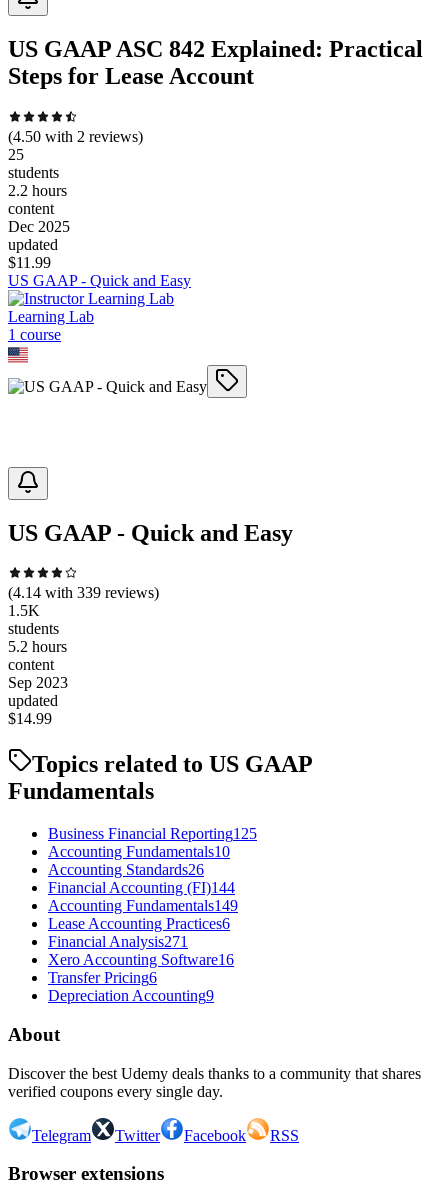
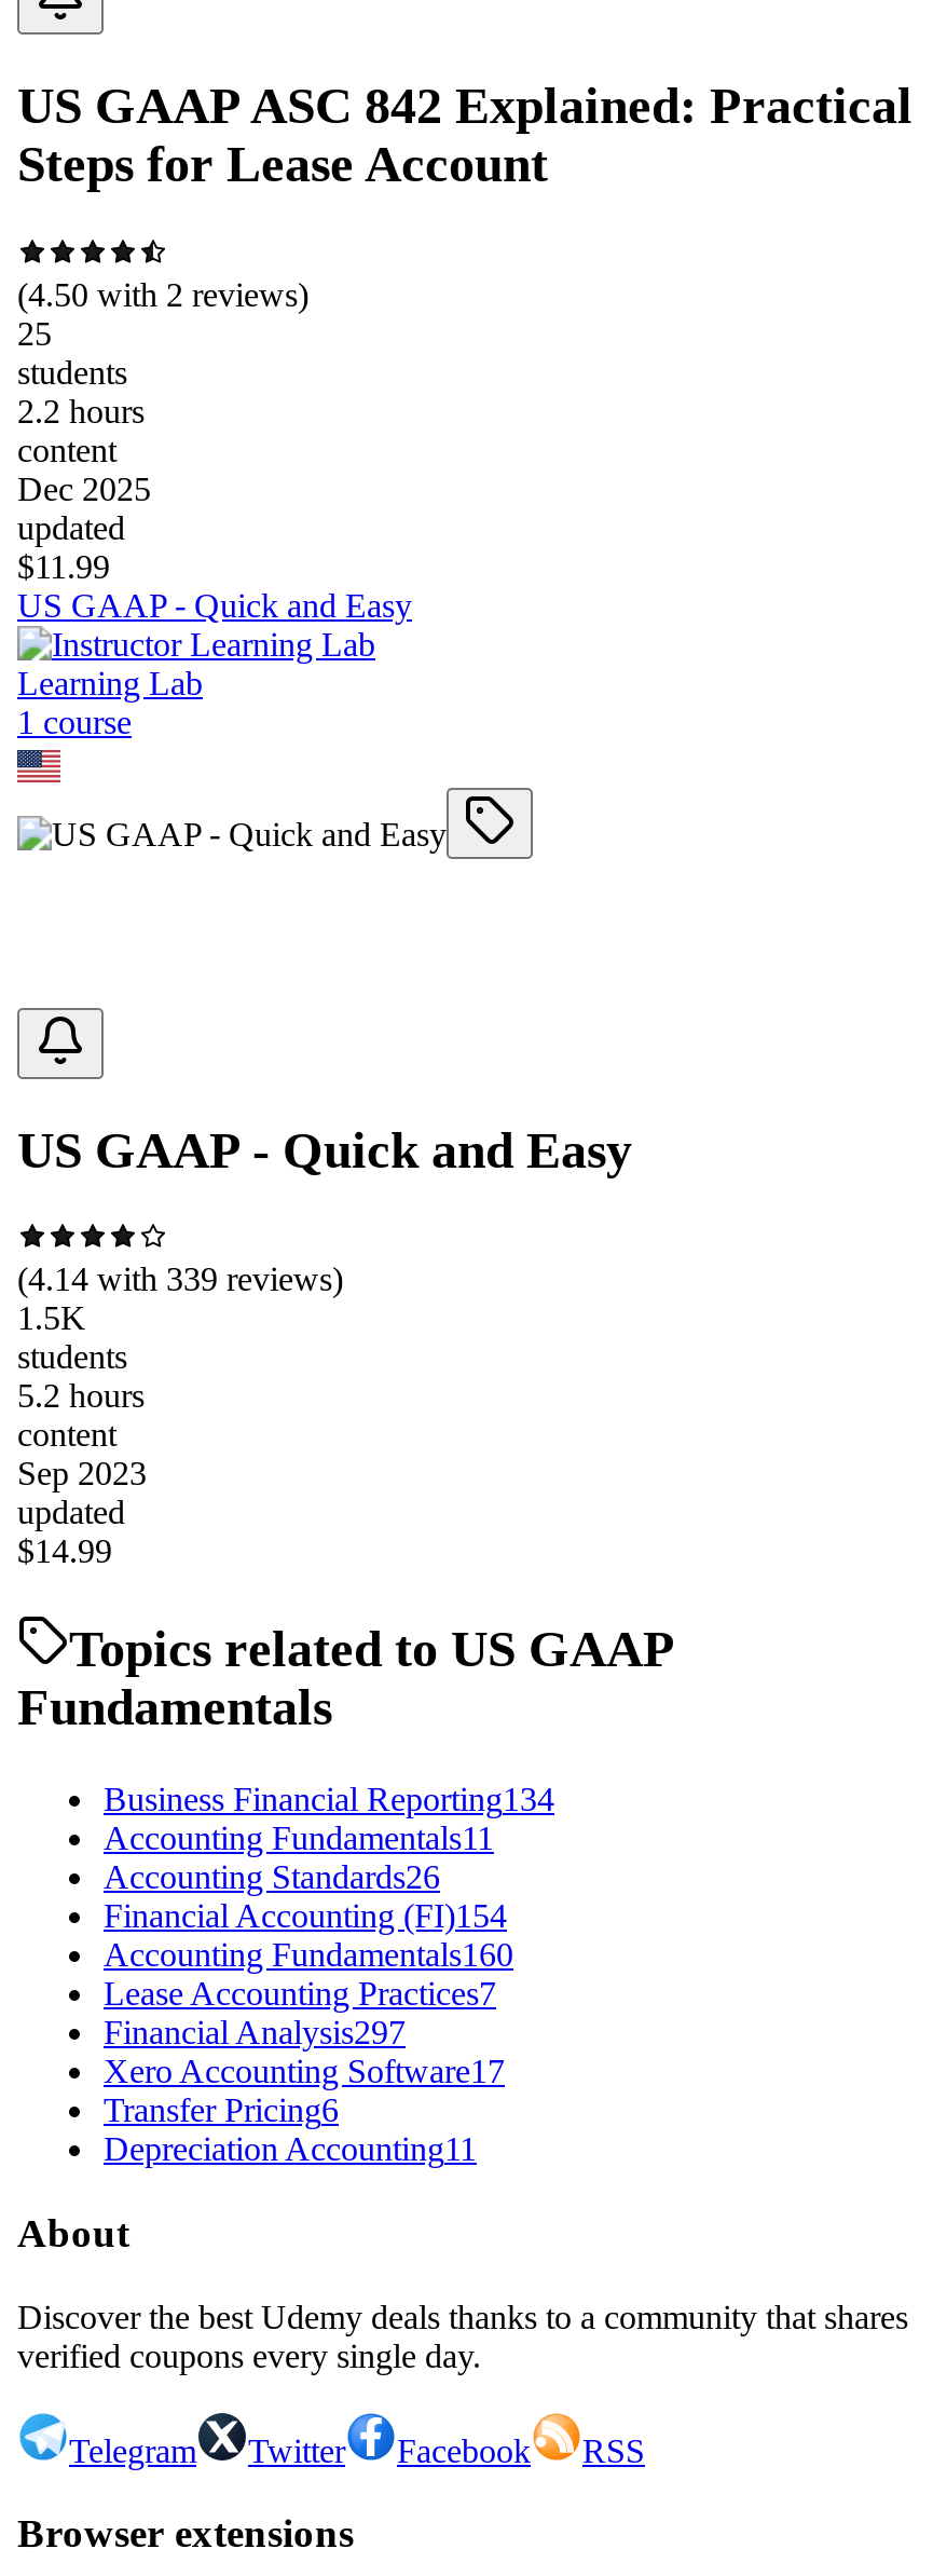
- Business Financial Reporting125
+ Business Financial Reporting134

- Accounting Fundamentals10
+ Accounting Fundamentals11

- Financial Accounting (FI)144
+ Financial Accounting (FI)154

- Accounting Fundamentals149
+ Accounting Fundamentals160

- Lease Accounting Practices6
+ Lease Accounting Practices7

- Financial Analysis271
+ Financial Analysis297

- Xero Accounting Software16
+ Xero Accounting Software17

- Depreciation Accounting9
+ Depreciation Accounting11
